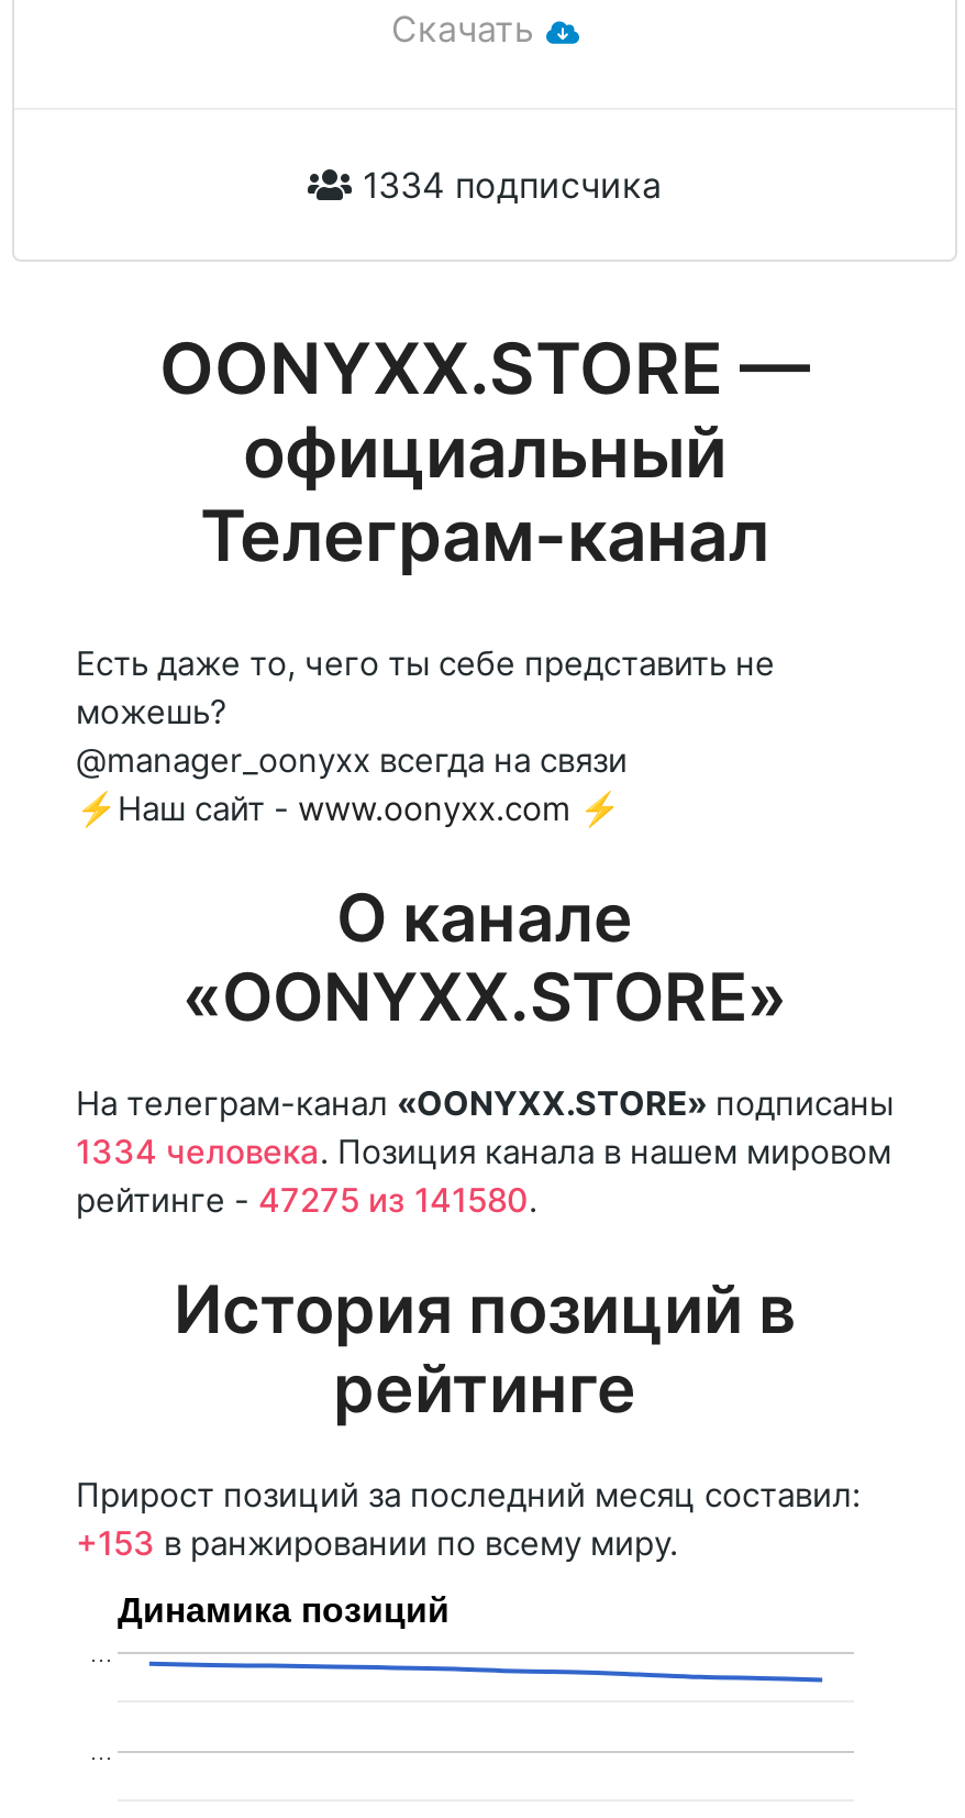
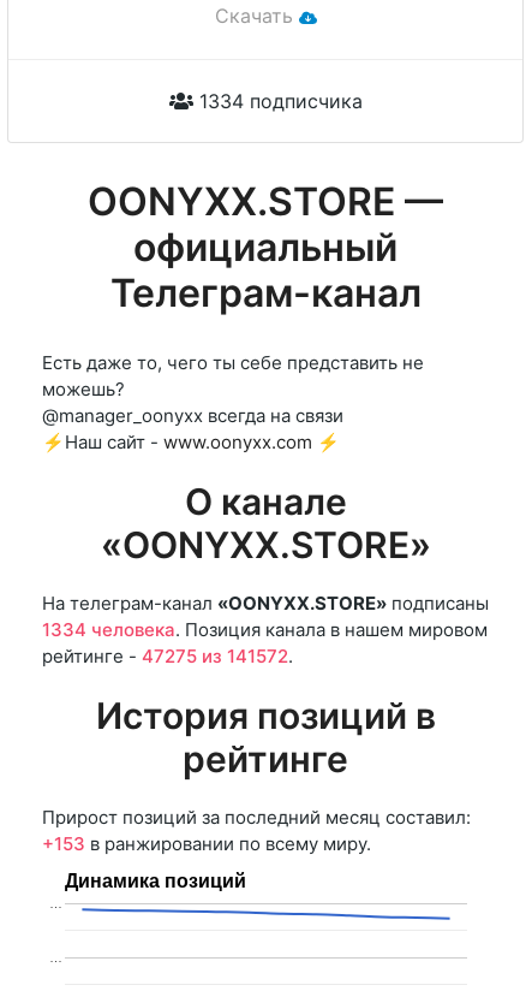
- рейтинге - 47275 из 141580.
+ рейтинге - 47275 из 141572.
